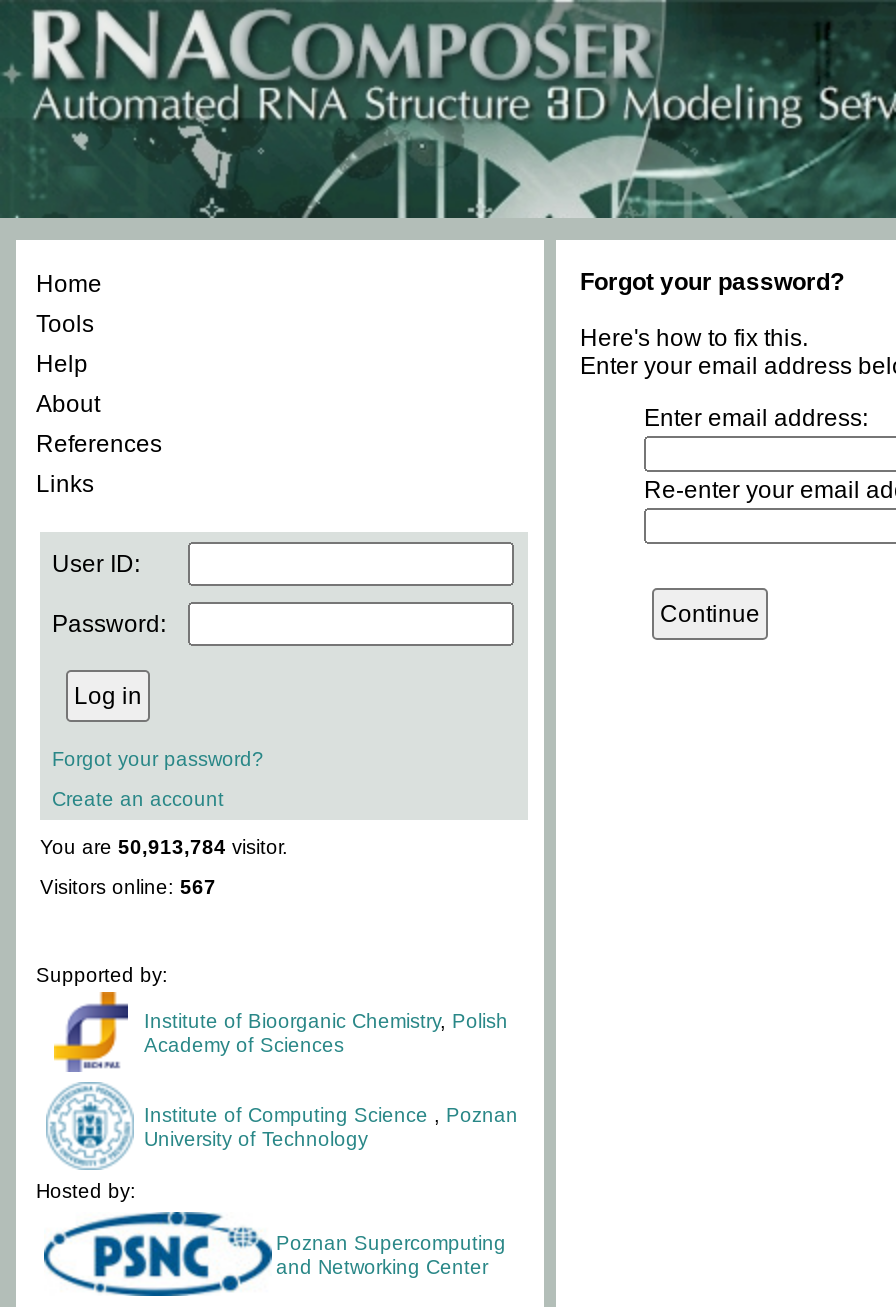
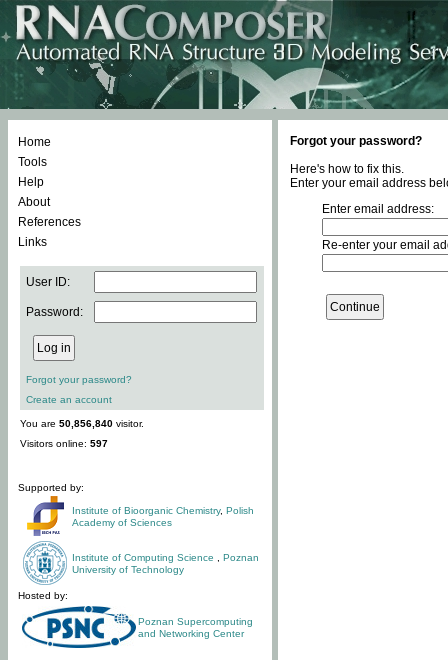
- You are 50,913,784 visitor.
+ You are 50,856,840 visitor.

- Visitors online: 567
+ Visitors online: 597
